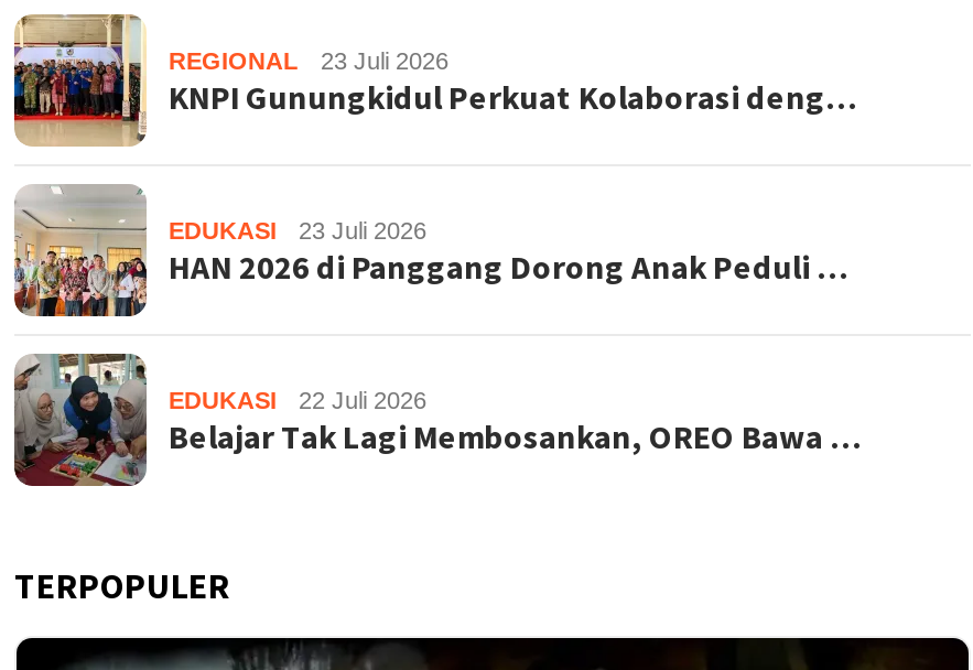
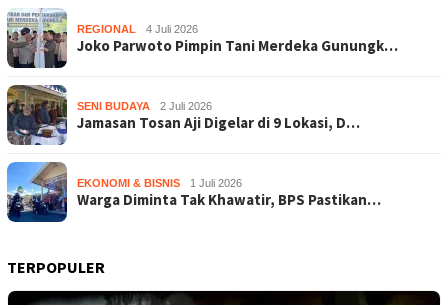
- [image]
- 23 Juli 2026
- KNPI Gunungkidul Perkuat Kolaborasi deng…
+ [image]
+ 4 Juli 2026
+ Joko Parwoto Pimpin Tani Merdeka Gunungk…

- [image]
- EDUKASI
- 23 Juli 2026
- HAN 2026 di Panggang Dorong Anak Peduli …
+ [image]
+ SENI BUDAYA
+ 2 Juli 2026
+ Jamasan Tosan Aji Digelar di 9 Lokasi, D…

- [image]
- EDUKASI
- 22 Juli 2026
- Belajar Tak Lagi Membosankan, OREO Bawa …
+ [image]
+ EKONOMI & BISNIS
+ 1 Juli 2026
+ Warga Diminta Tak Khawatir, BPS Pastikan…
